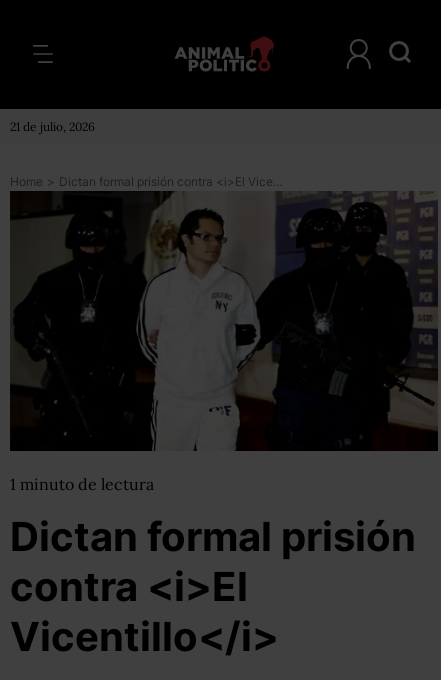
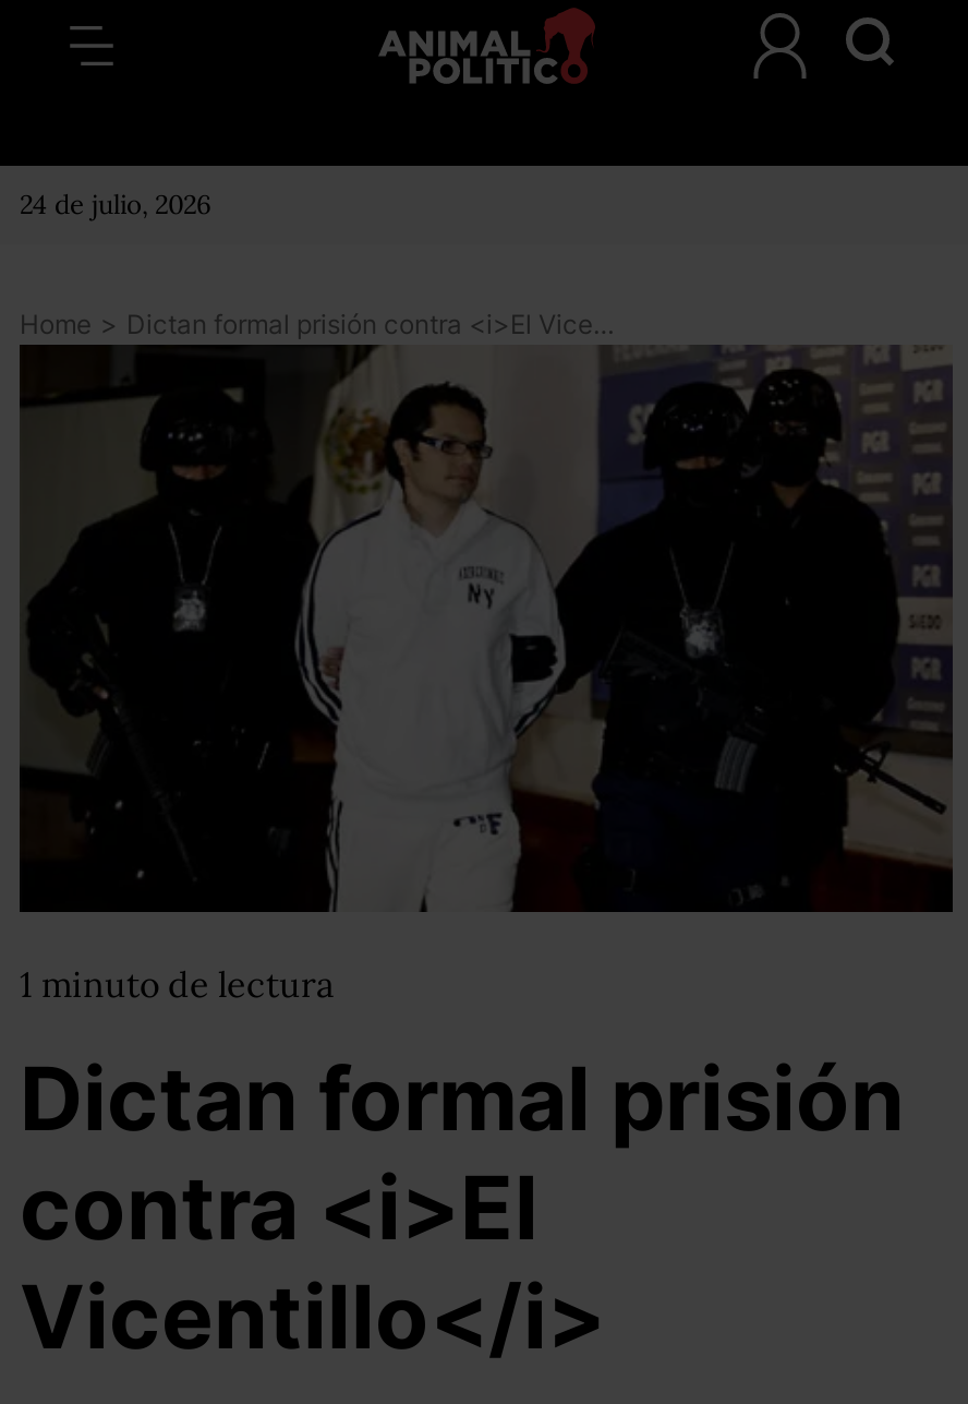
- 21 de julio, 2026
+ 24 de julio, 2026
